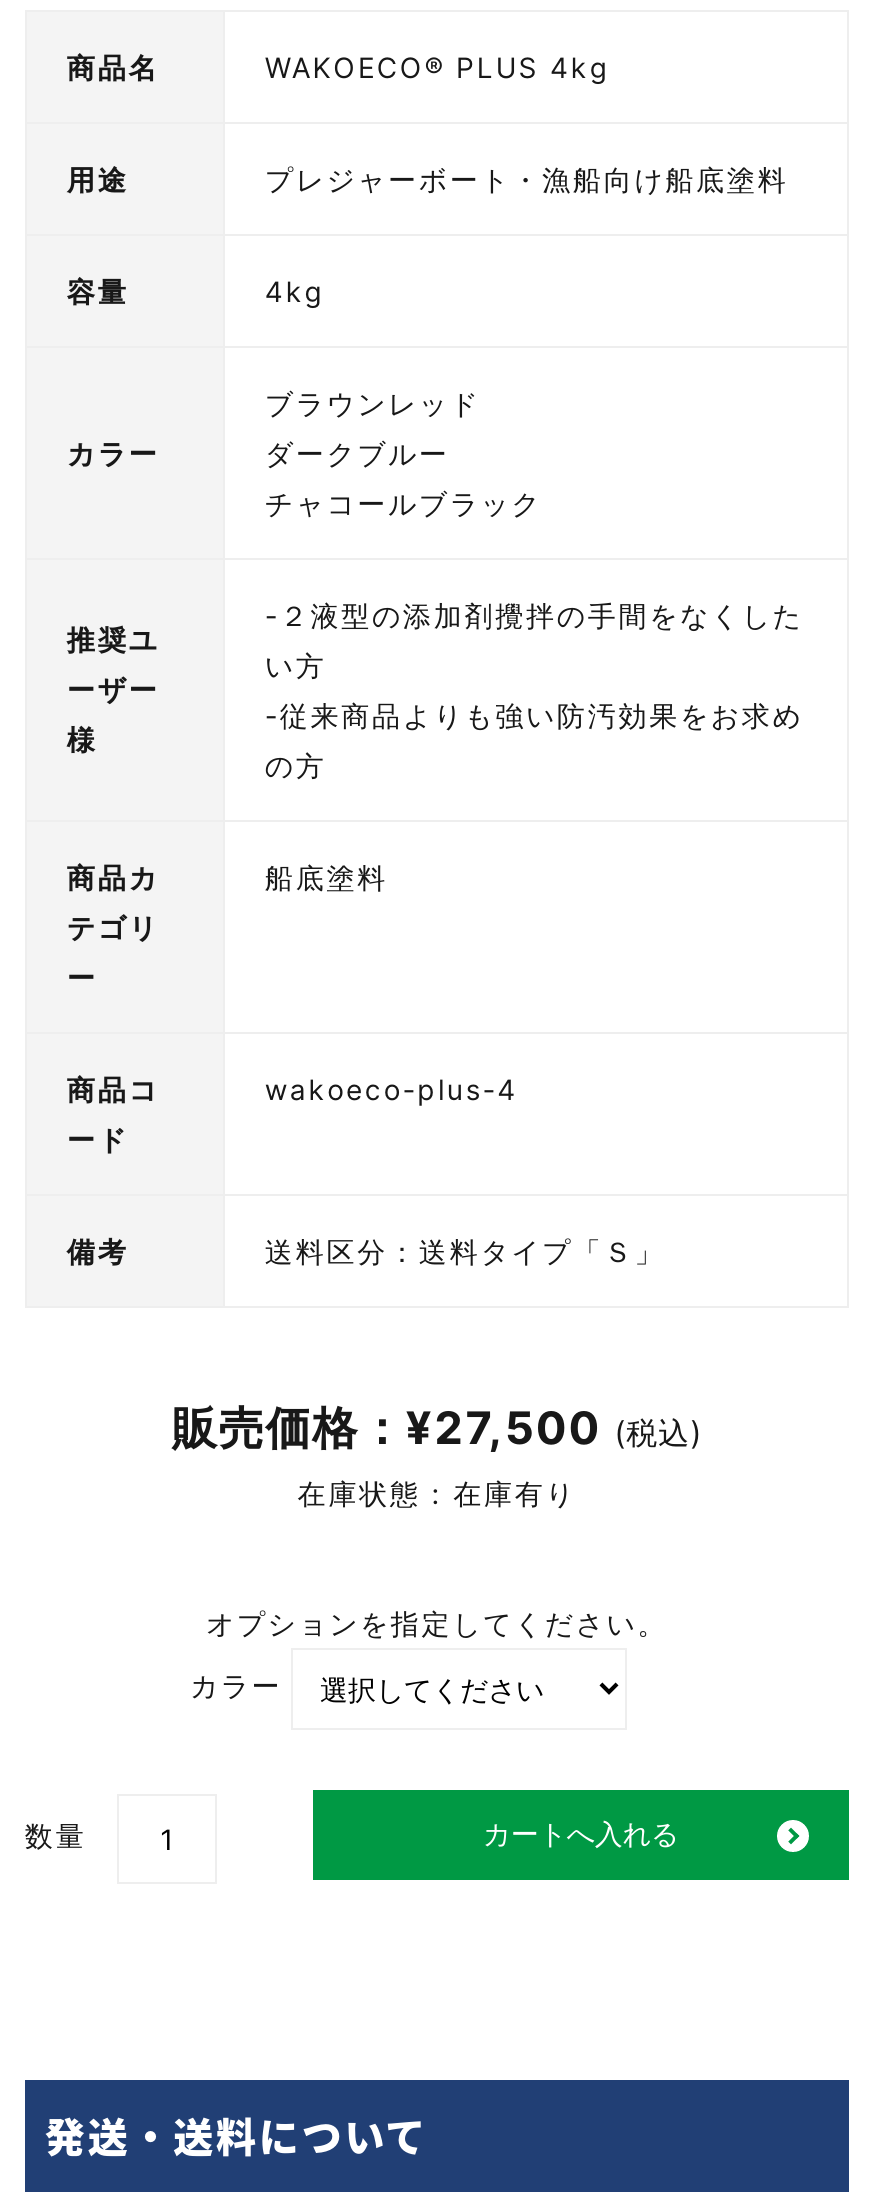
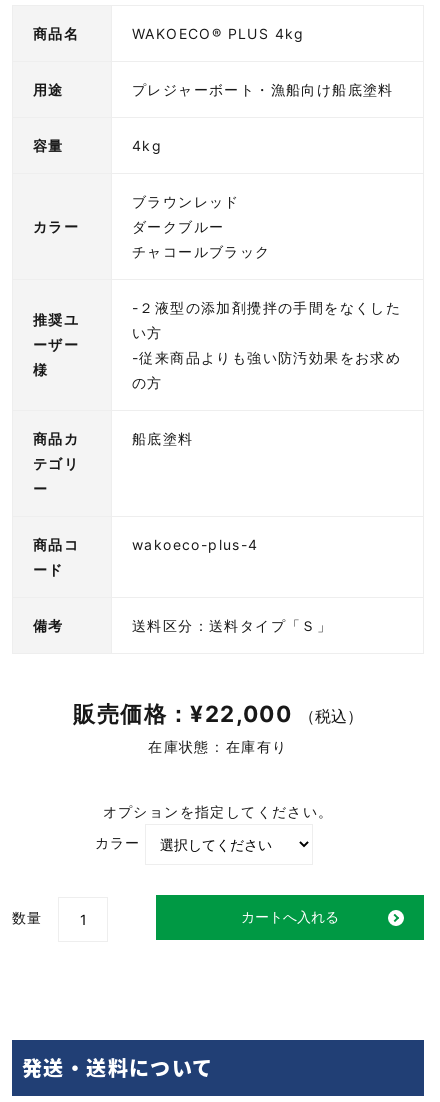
- 販売価格：¥27,500 (税込)
+ 販売価格：¥22,000（税込）
